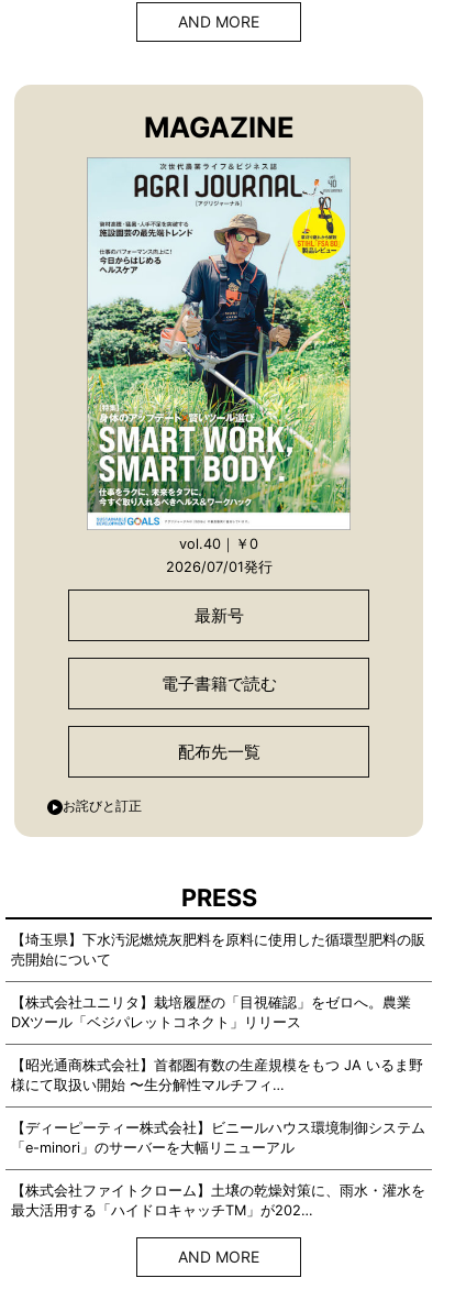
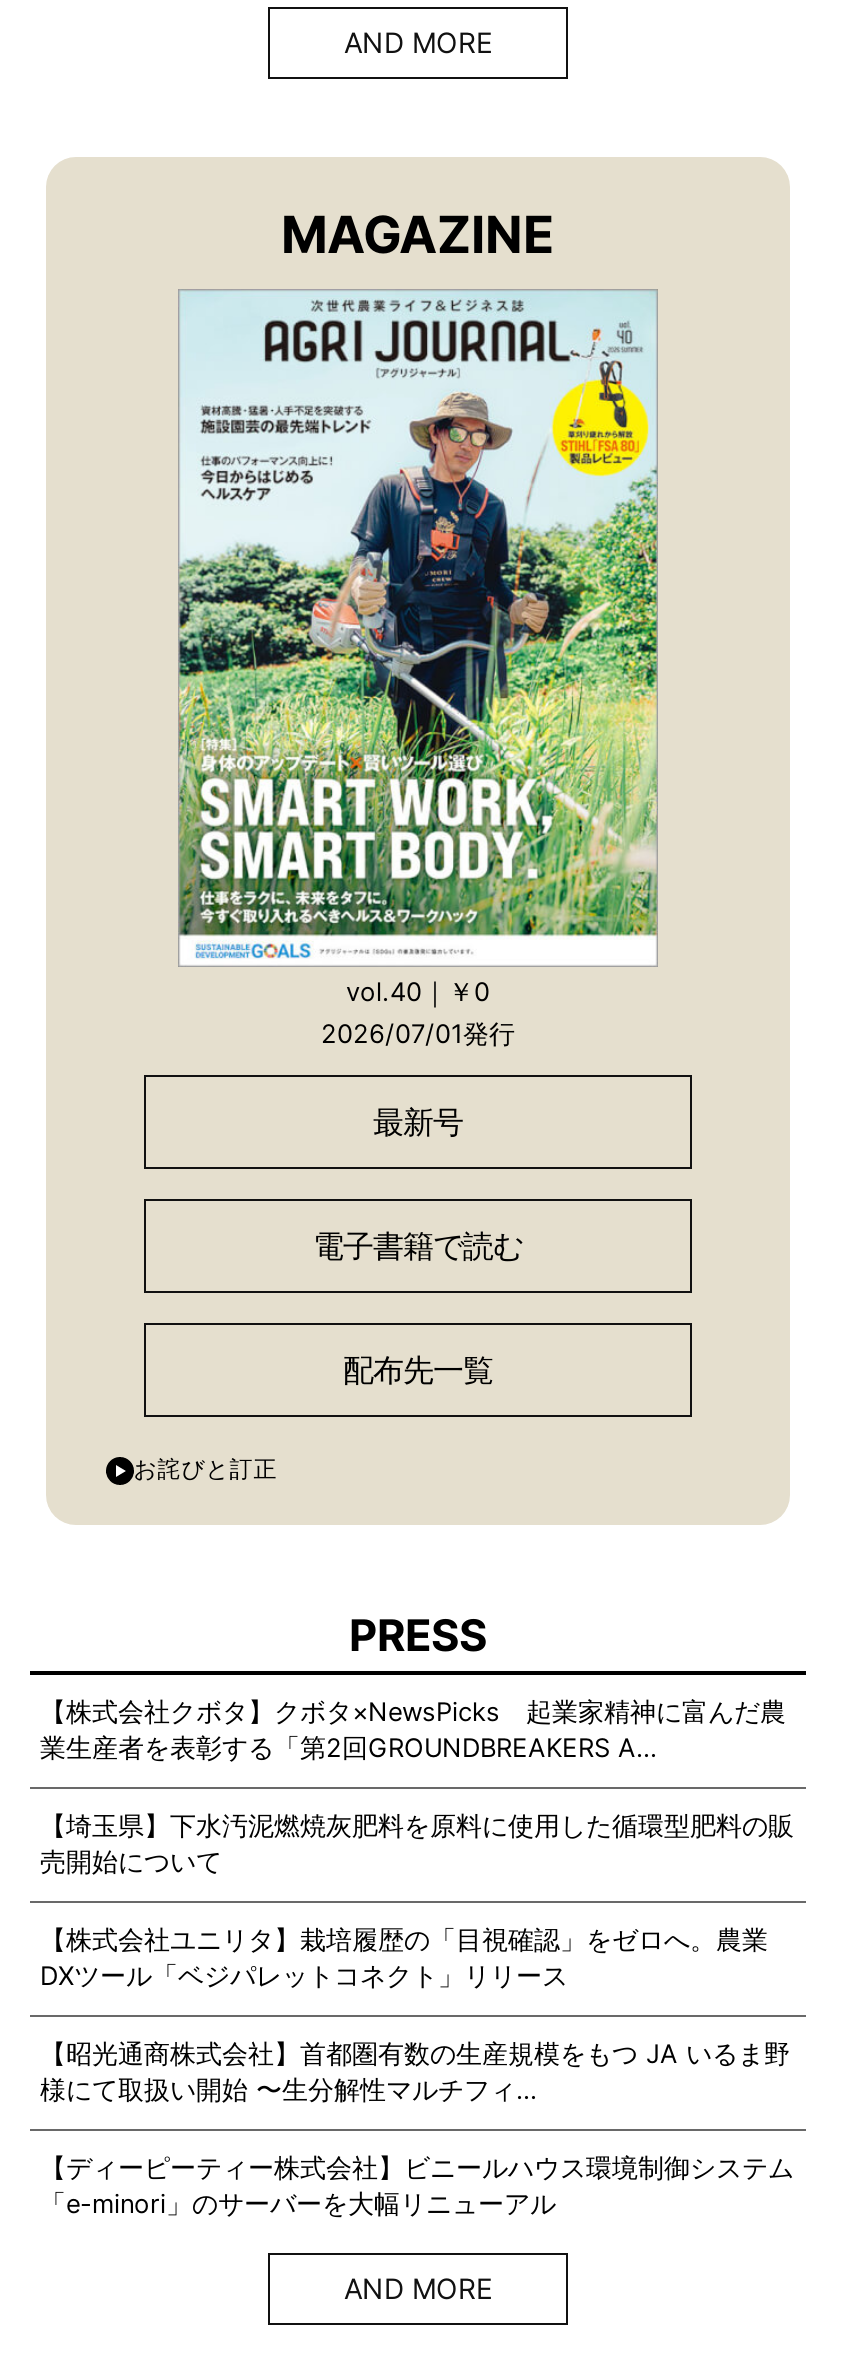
+ 【株式会社クボタ】クボタ×NewsPicks 起業家精神に富んだ農
+ 業生産者を表彰する「第2回GROUNDBREAKERS A…

moved down: 【埼玉県】下水汚泥燃焼灰肥料を原料に使用した循環型肥料の販 | 売開始について | 【株式会社ユニリタ】栽培履歴の「目視確認」をゼロへ。農業 | DXツール「ベジパレットコネクト」リリース | 【昭光通商株式会社】首都圏有数の生産規模をもつ JA いるま野 | 様にて取扱い開始 〜生分解性マルチフィ… | 【ディーピーティー株式会社】ビニールハウス環境制御システム | 「e-minori」のサーバーを大幅リニューアル

- 【株式会社ファイトクローム】土壌の乾燥対策に、雨水・灌水を
- 最大活用する「ハイドロキャッチTM」が202…
